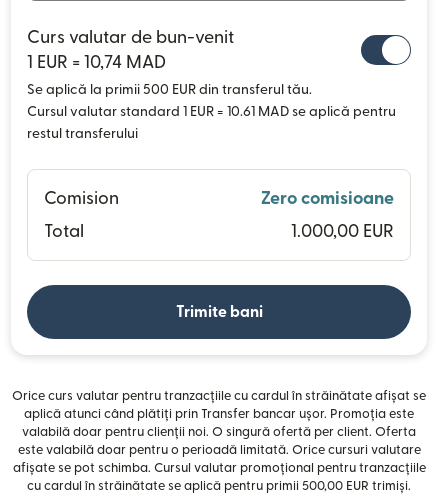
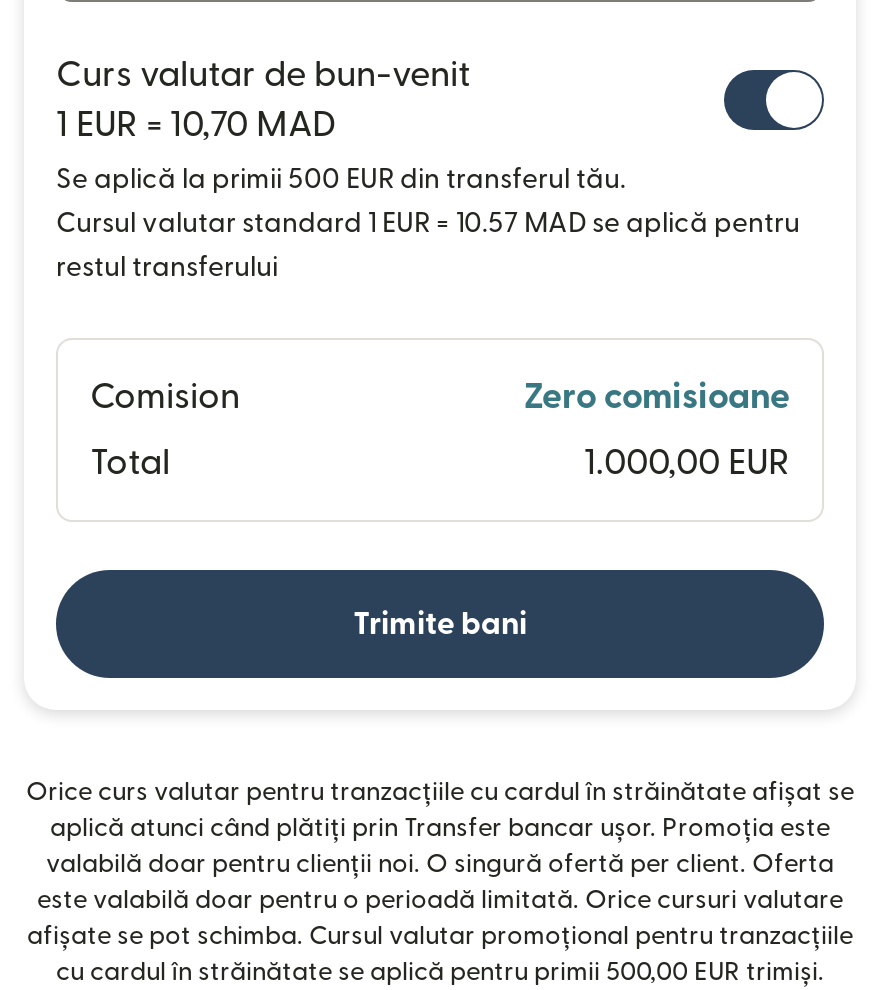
- 1 EUR = 10,74 MAD
+ 1 EUR = 10,70 MAD

- Cursul valutar standard 1 EUR = 10.61 MAD se aplică pentru
+ Cursul valutar standard 1 EUR = 10.57 MAD se aplică pentru
